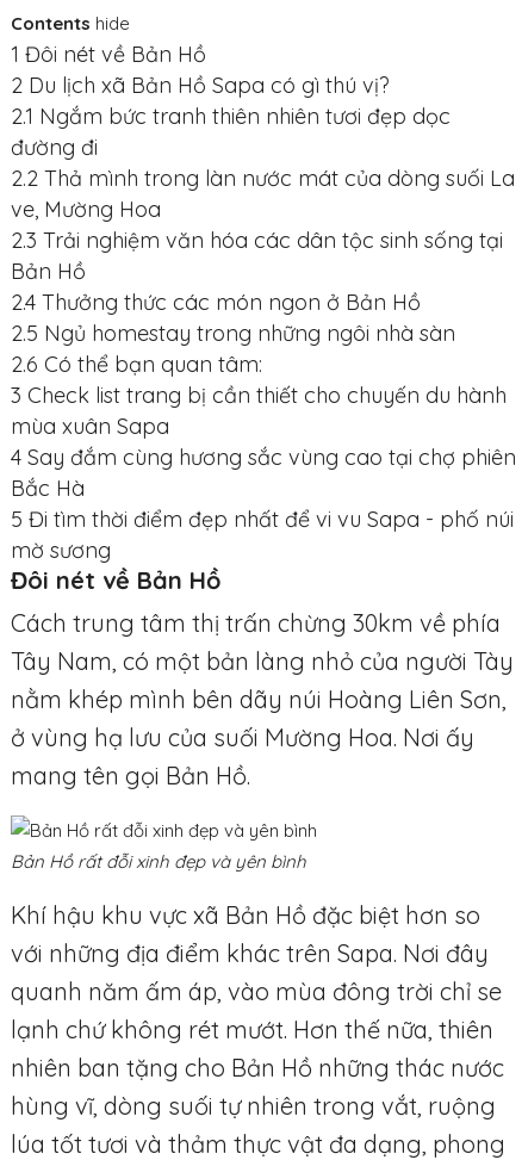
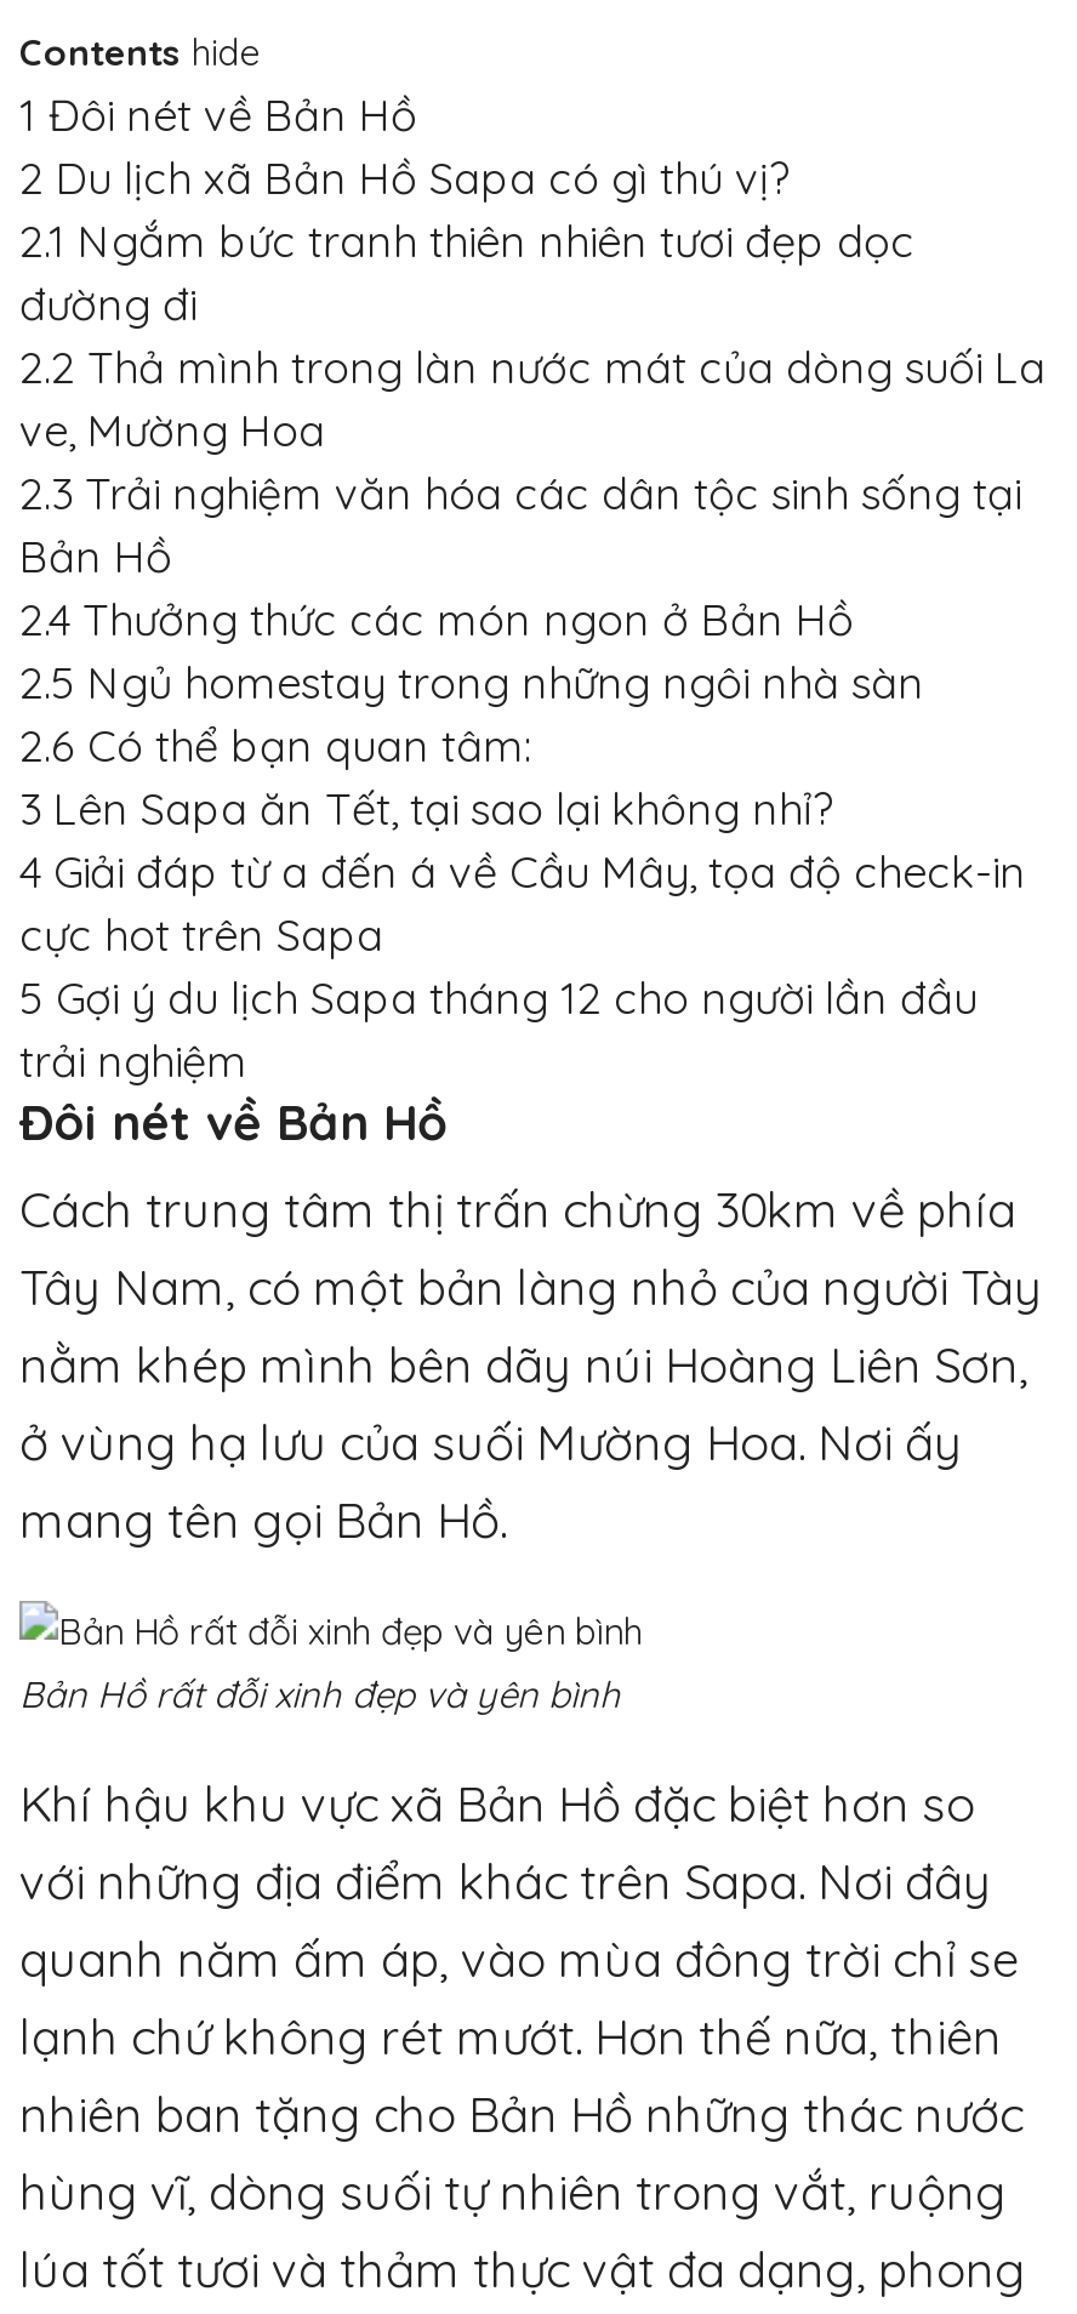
- 3 Check list trang bị cần thiết cho chuyến du hành
- mùa xuân Sapa
- 4 Say đắm cùng hương sắc vùng cao tại chợ phiên
- Bắc Hà
- 5 Đi tìm thời điểm đẹp nhất để vi vu Sapa - phố núi
- mờ sương
+ 3 Lên Sapa ăn Tết, tại sao lại không nhỉ?
+ 4 Giải đáp từ a đến á về Cầu Mây, tọa độ check-in
+ cực hot trên Sapa
+ 5 Gợi ý du lịch Sapa tháng 12 cho người lần đầu
+ trải nghiệm
